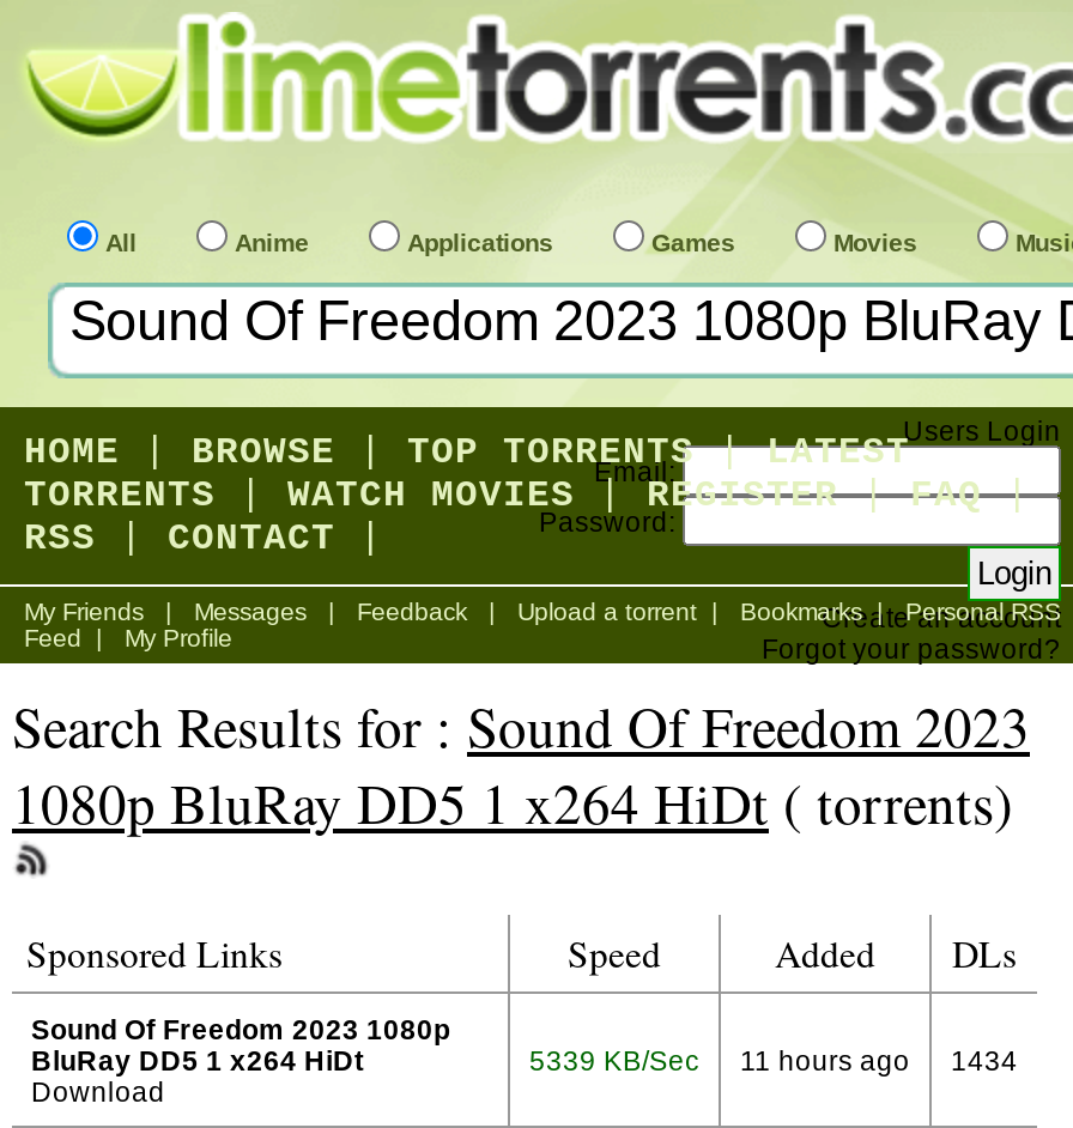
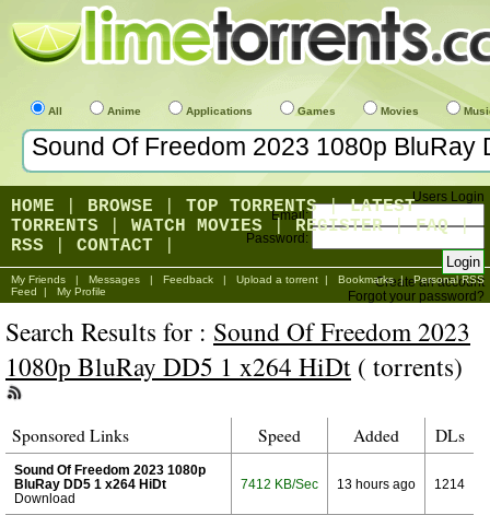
- 5339 KB/Sec
+ 7412 KB/Sec

- 11 hours ago
+ 13 hours ago

- 1434
+ 1214
